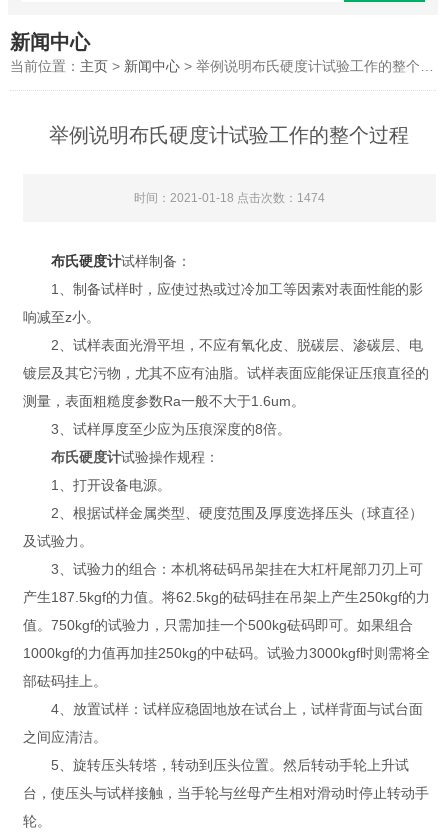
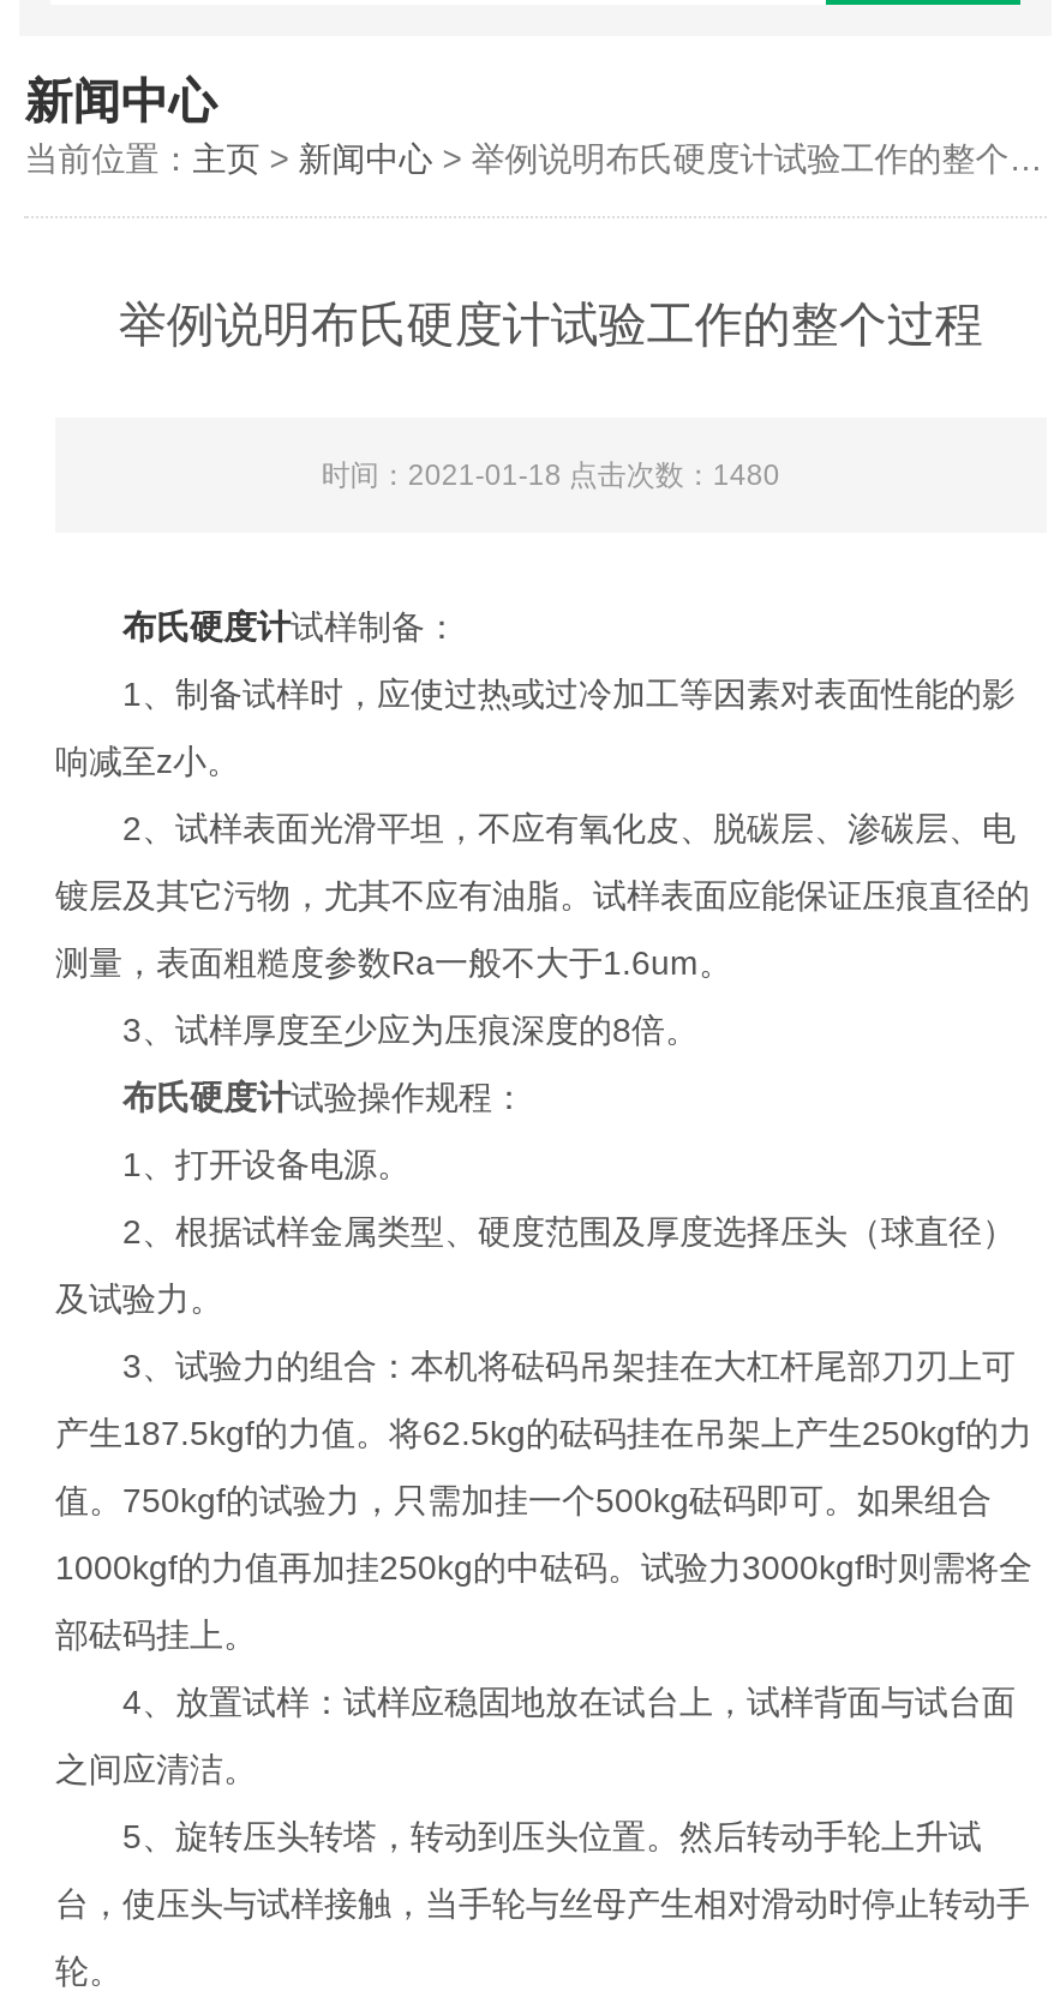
- 时间：2021-01-18 点击次数：1474
+ 时间：2021-01-18 点击次数：1480
